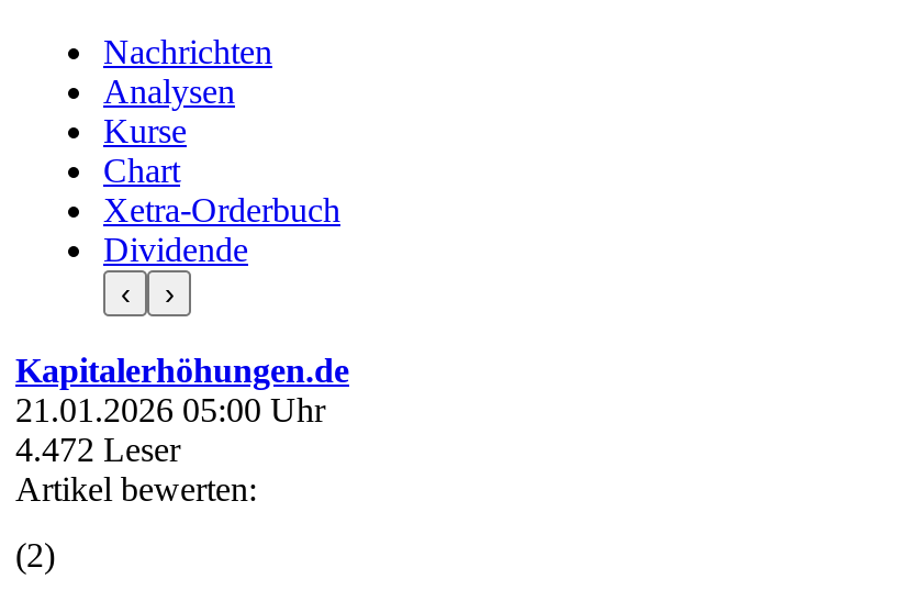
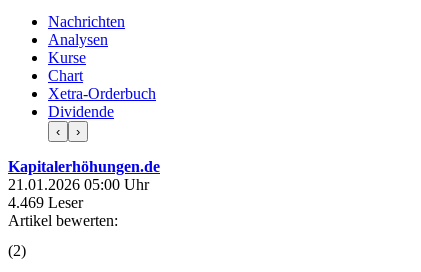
- 4.472 Leser
+ 4.469 Leser
